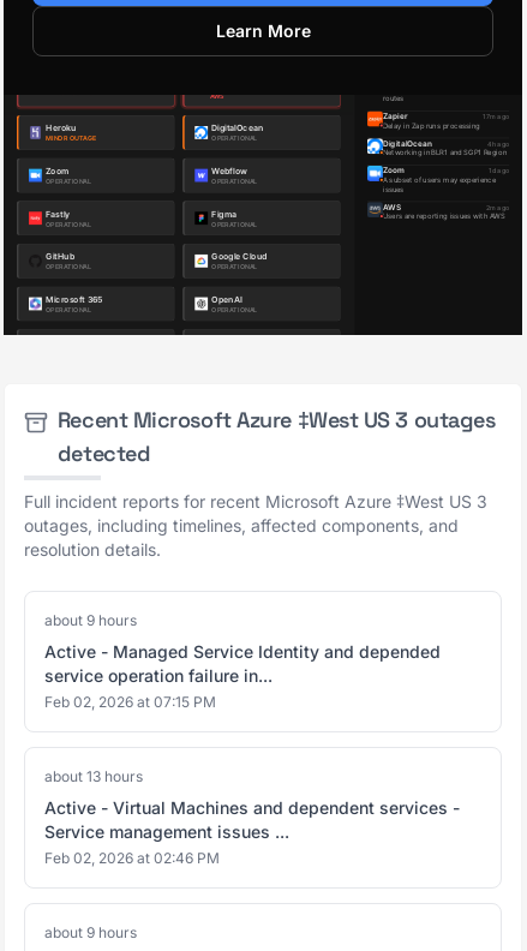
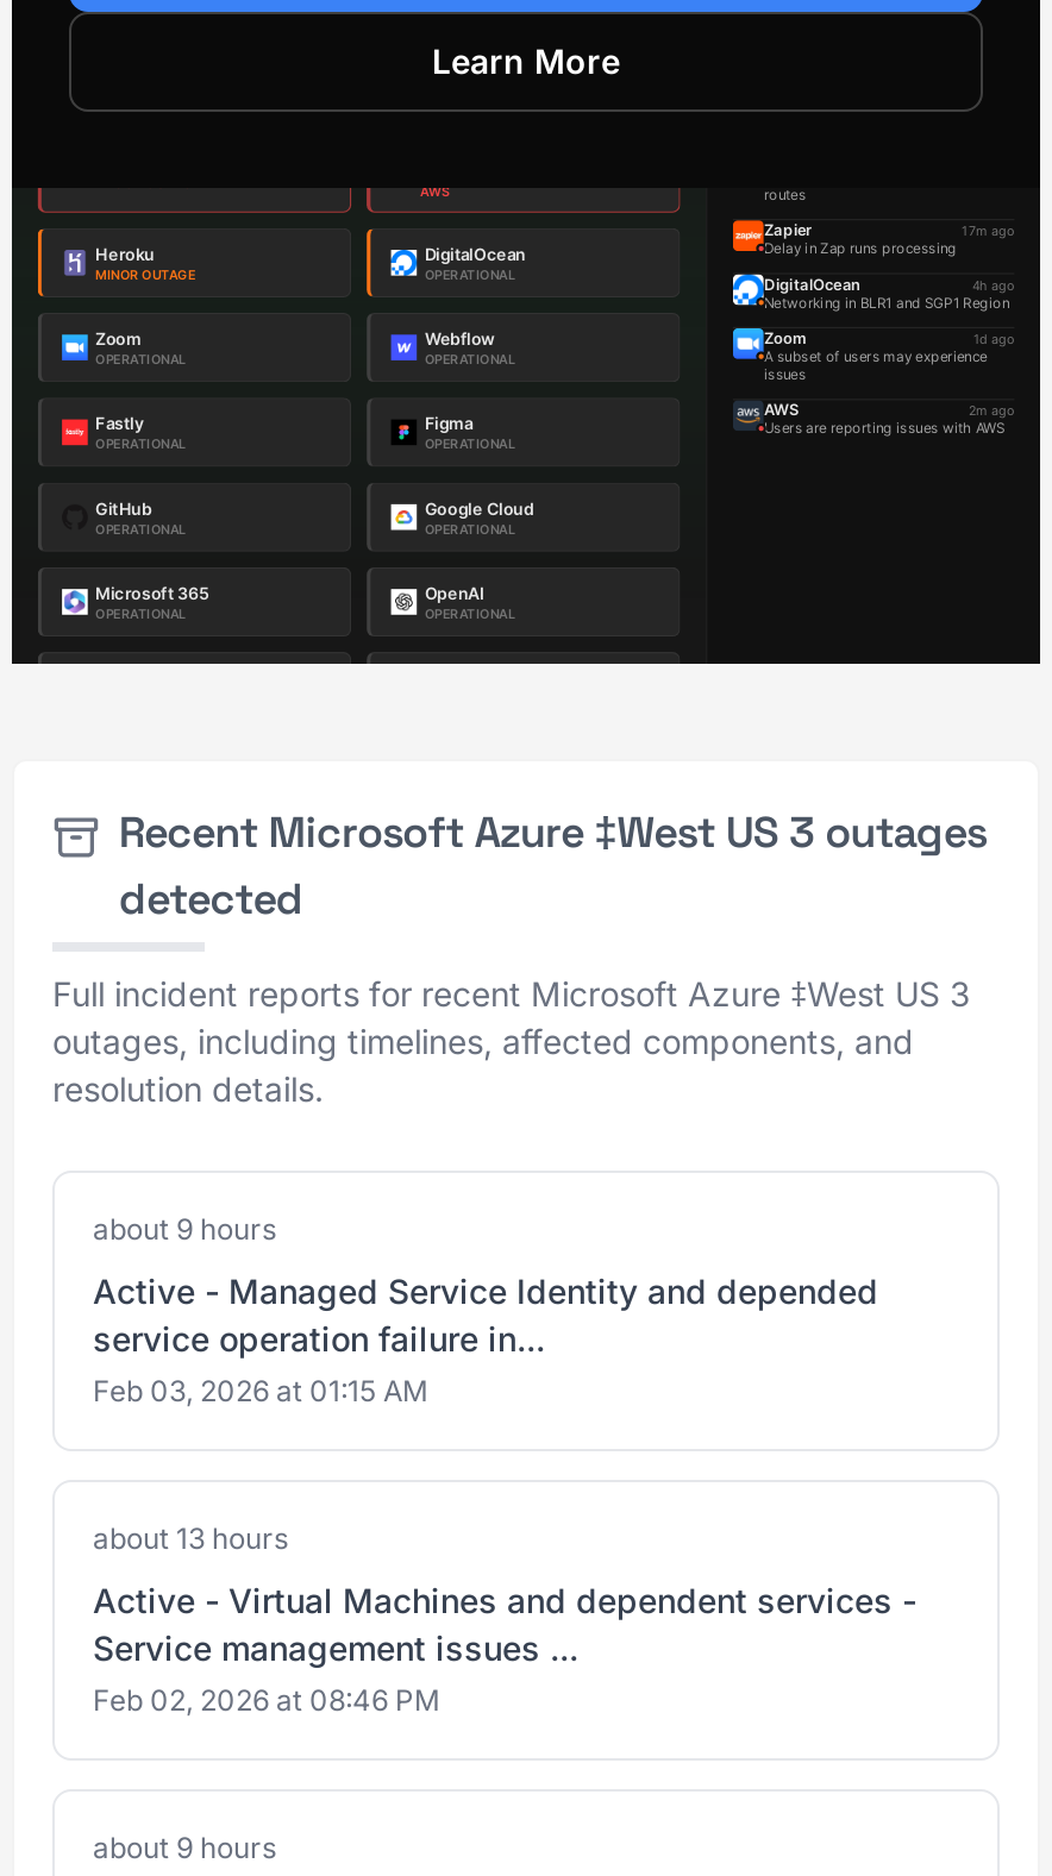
- Feb 02, 2026 at 07:15 PM
+ Feb 03, 2026 at 01:15 AM

- Feb 02, 2026 at 02:46 PM
+ Feb 02, 2026 at 08:46 PM
